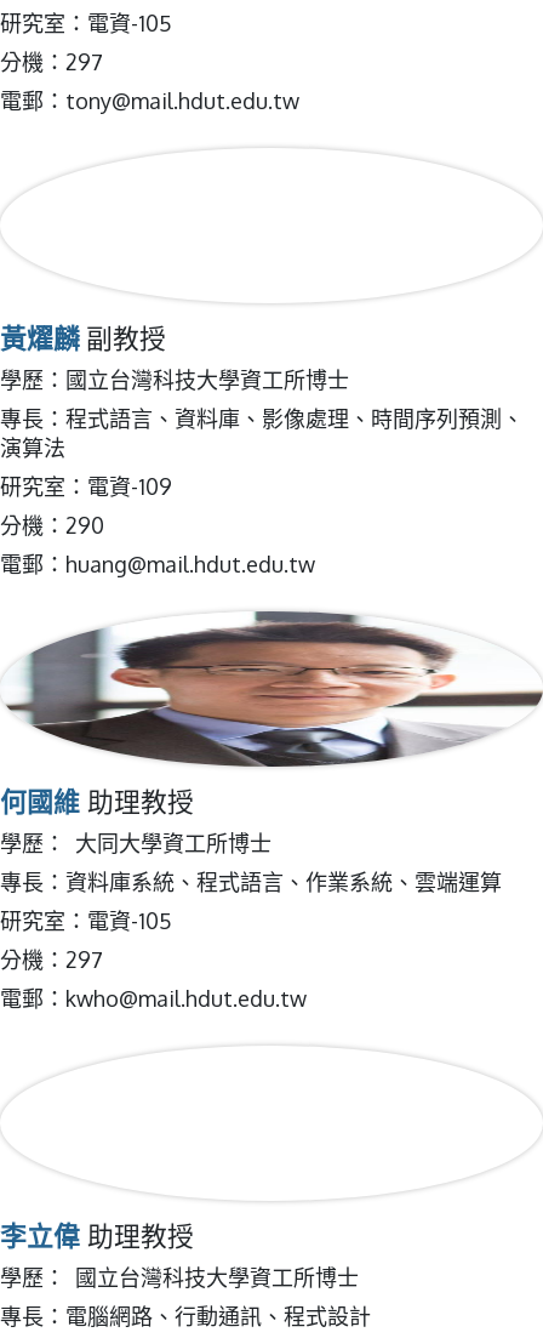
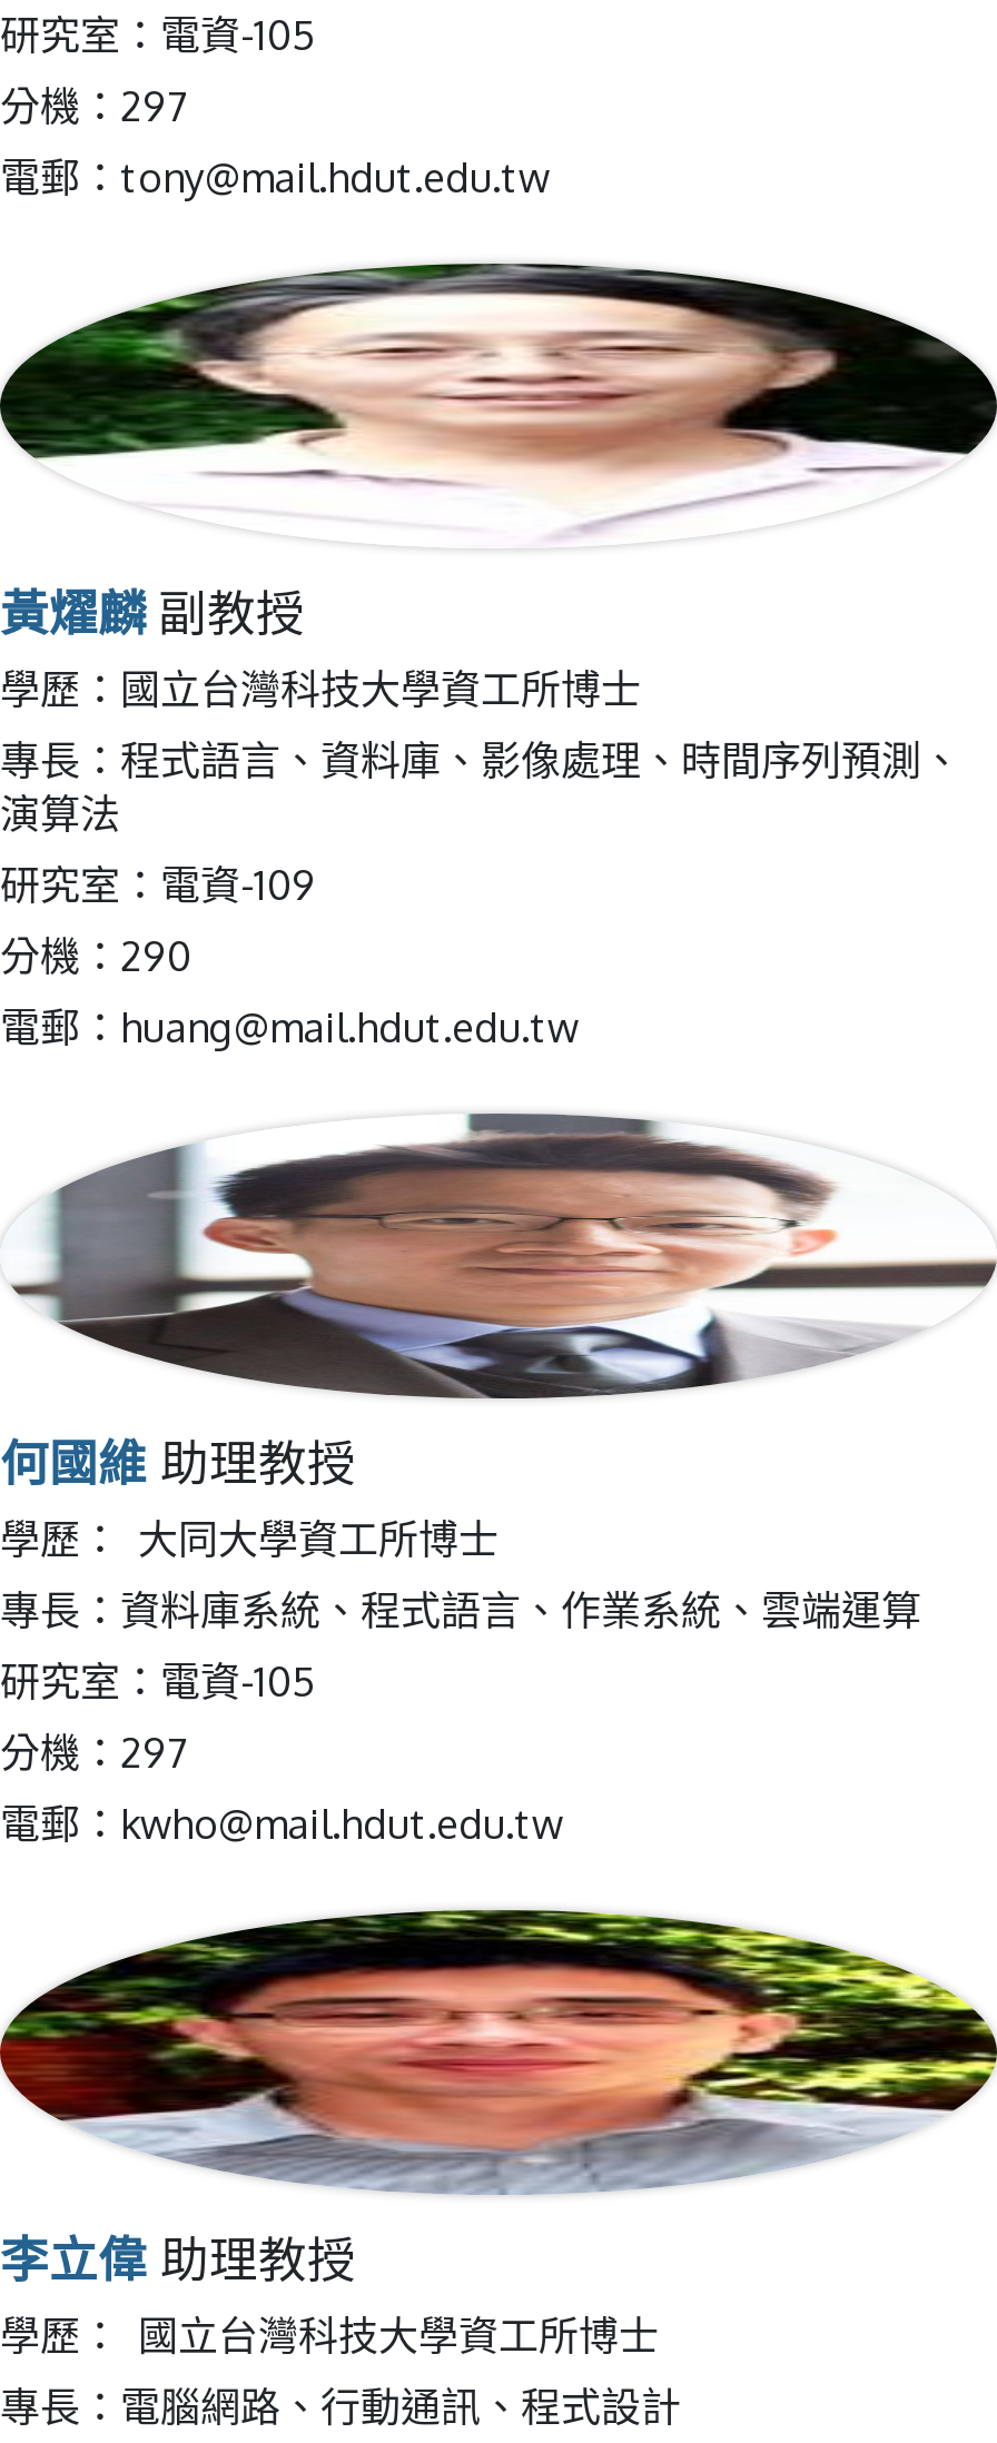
+ [image]

+ [image]
